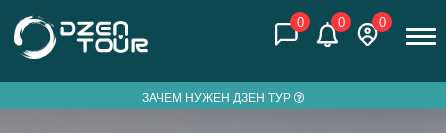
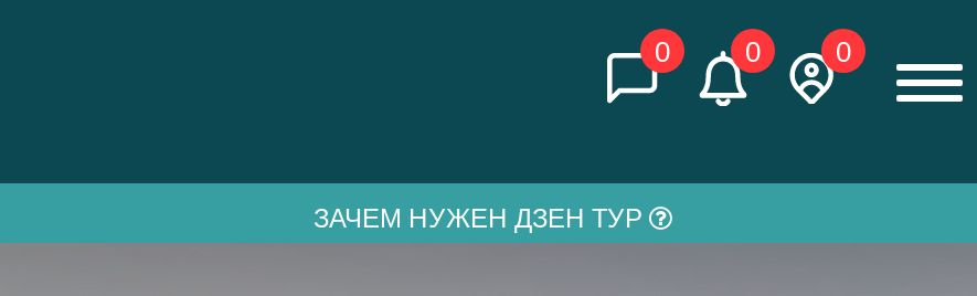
- [image]
